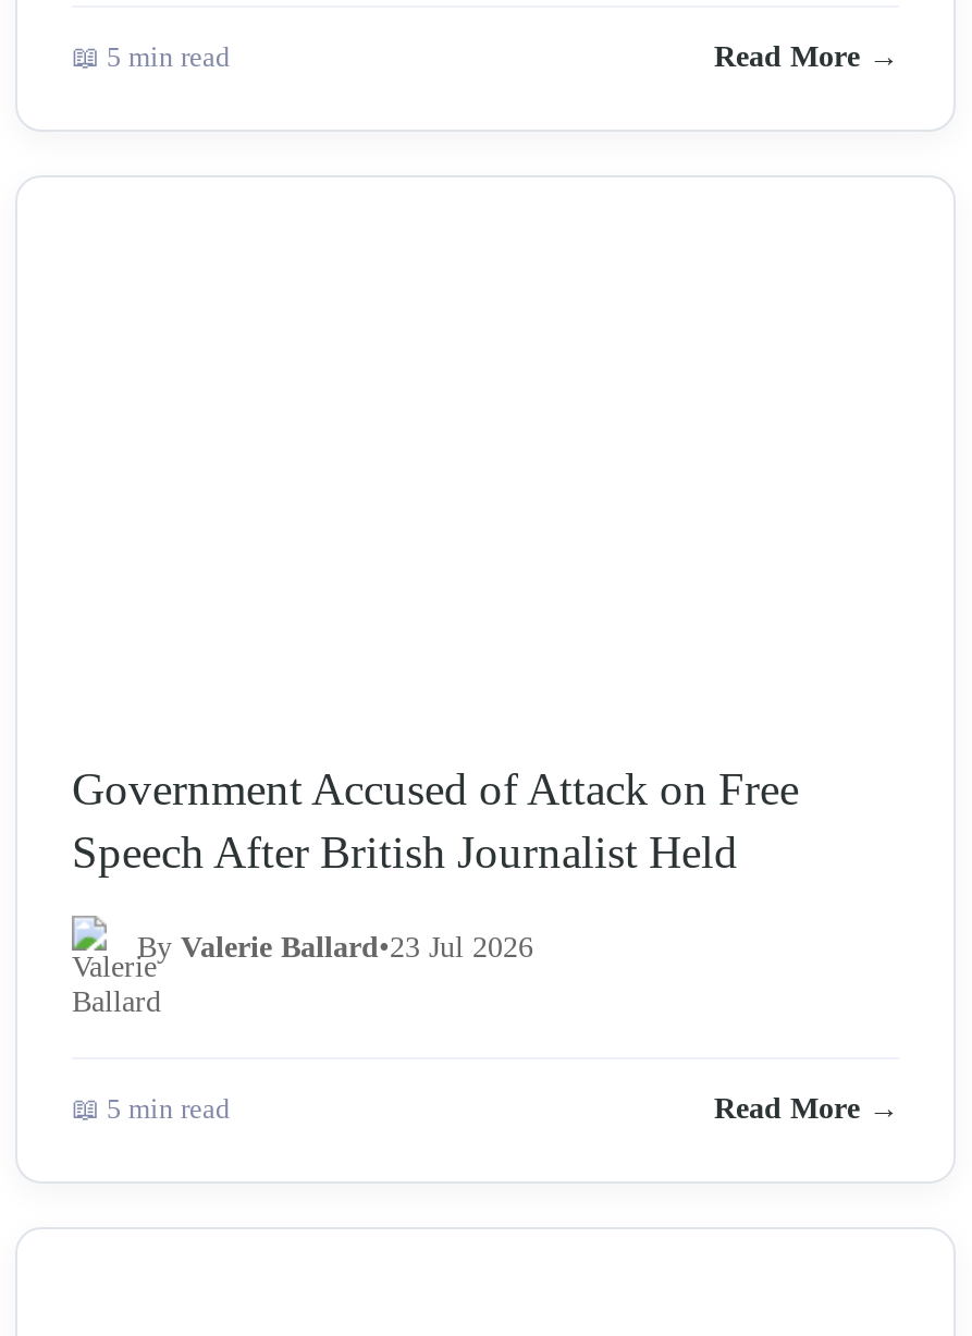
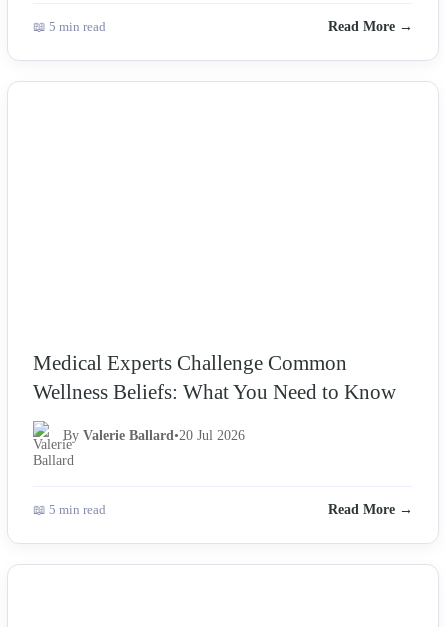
- Government Accused of Attack on Free
- Speech After British Journalist Held
+ Medical Experts Challenge Common
+ Wellness Beliefs: What You Need to Know

- By Valerie Ballard•23 Jul 2026
+ By Valerie Ballard•20 Jul 2026
